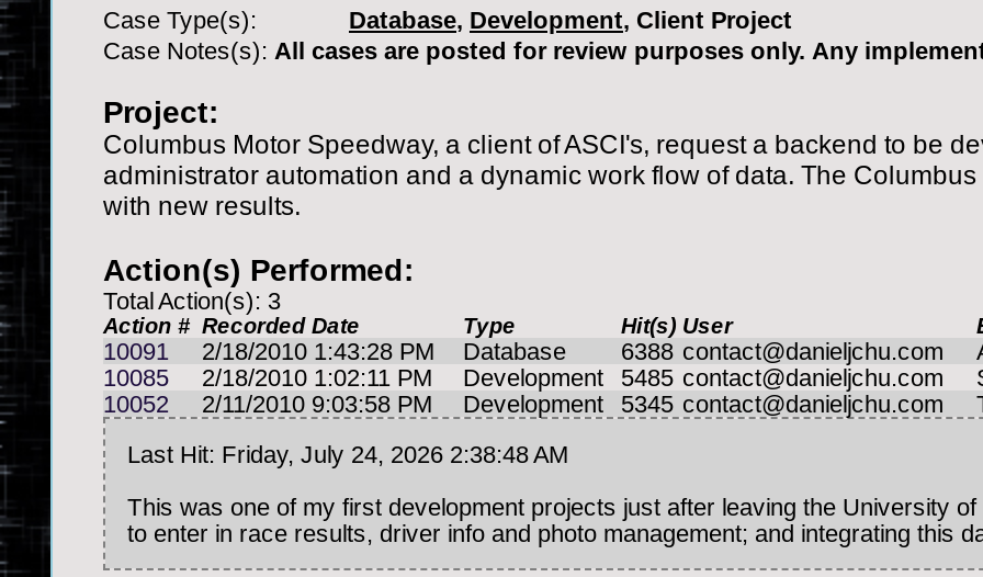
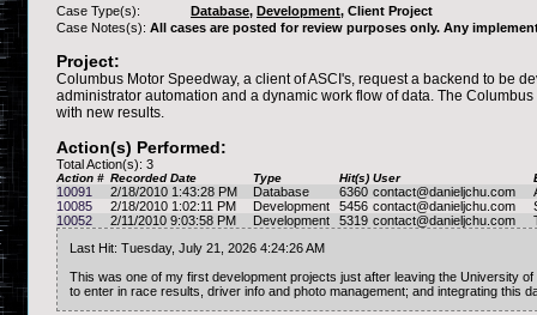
- 6388 contact@danieljchu.com
+ 6360 contact@danieljchu.com

- 5485 contact@danieljchu.com
+ 5456 contact@danieljchu.com

- 5345 contact@danieljchu.com
+ 5319 contact@danieljchu.com

- Last Hit: Friday, July 24, 2026 2:38:48 AM
+ Last Hit: Tuesday, July 21, 2026 4:24:26 AM
